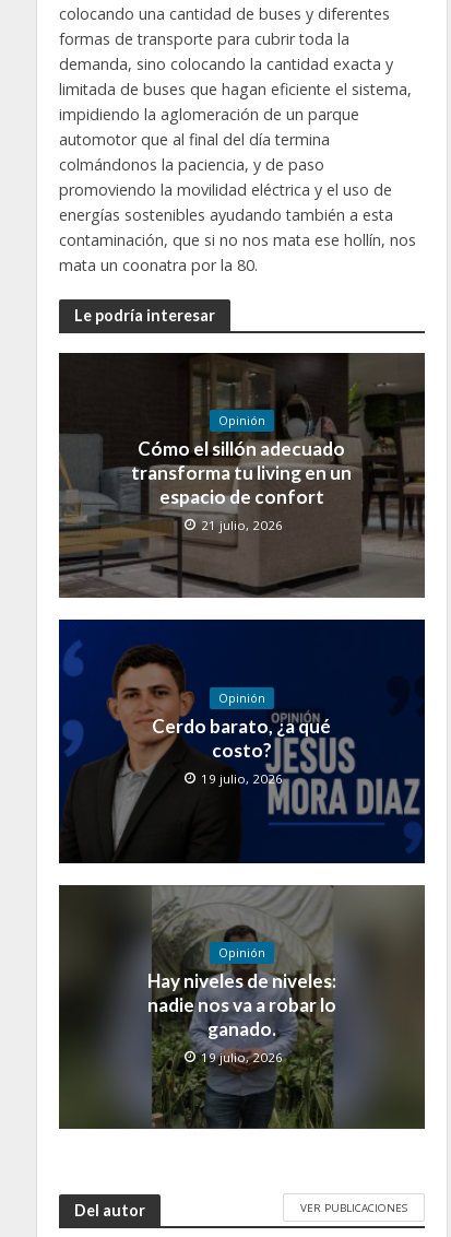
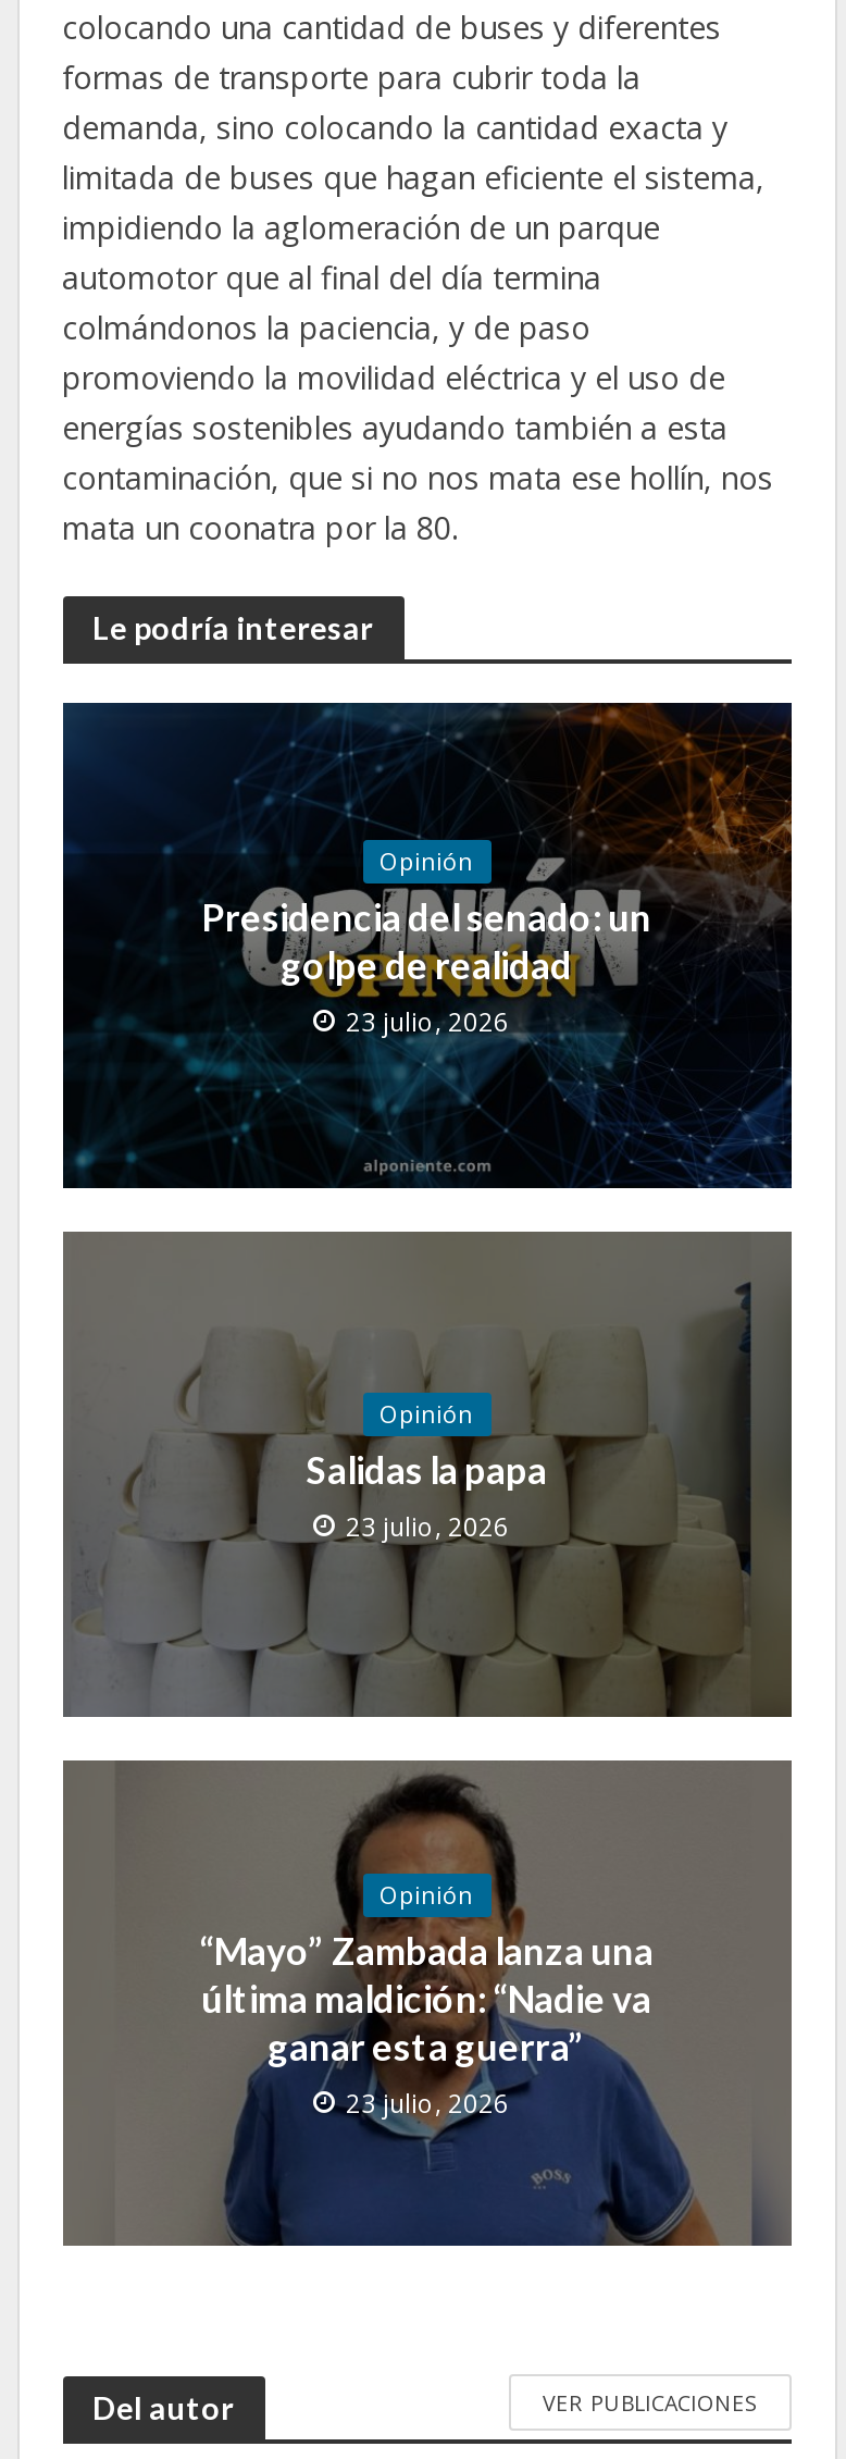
- [image]
- Cómo el sillón adecuado
- transforma tu living en un
- espacio de confort
- 21 julio, 2026
+ [image]
+ Presidencia del senado: un
+ golpe de realidad
+ 23 julio, 2026

- [image]
- Cerdo barato, ¿a qué
- costo?
- 19 julio, 2026
+ [image]
+ Salidas la papa
+ 23 julio, 2026

- [image]
- Hay niveles de niveles:
- nadie nos va a robar lo
- ganado.
- 19 julio, 2026
+ [image]
+ “Mayo” Zambada lanza una
+ última maldición: “Nadie va
+ ganar esta guerra”
+ 23 julio, 2026
